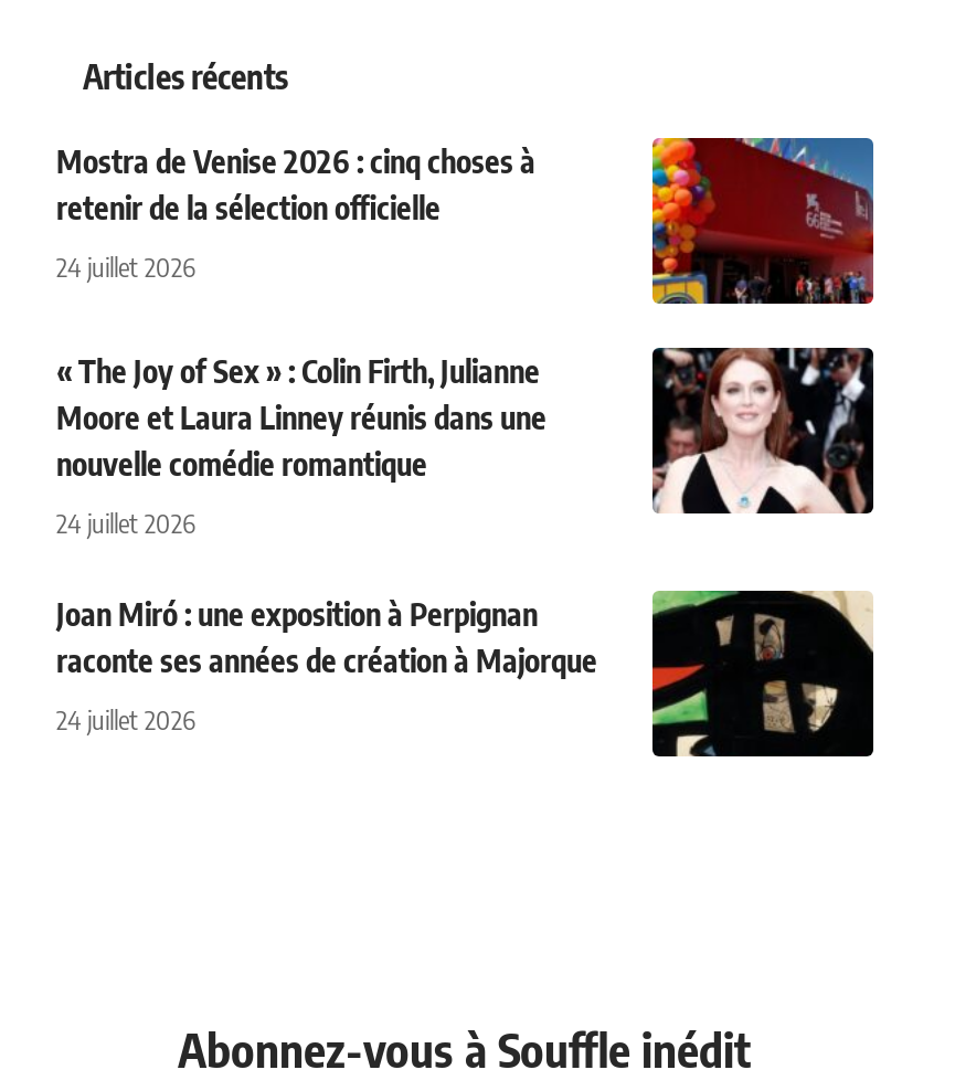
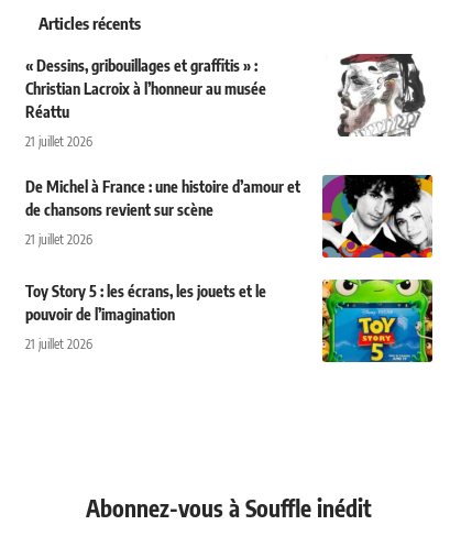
- Mostra de Venise 2026 : cinq choses à
- retenir de la sélection officielle
+ « Dessins, gribouillages et graffitis » :
+ Christian Lacroix à l’honneur au musée
+ Réattu

- [image]
+ [image]

- 24 juillet 2026
+ 21 juillet 2026

- « The Joy of Sex » : Colin Firth, Julianne
- Moore et Laura Linney réunis dans une
- nouvelle comédie romantique
+ De Michel à France : une histoire d’amour et
+ de chansons revient sur scène

- [image]
+ [image]

- 24 juillet 2026
+ 21 juillet 2026

- Joan Miró : une exposition à Perpignan
- raconte ses années de création à Majorque
+ Toy Story 5 : les écrans, les jouets et le
+ pouvoir de l’imagination

- [image]
+ [image]

- 24 juillet 2026
+ 21 juillet 2026
